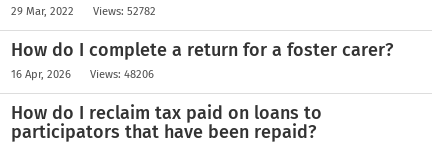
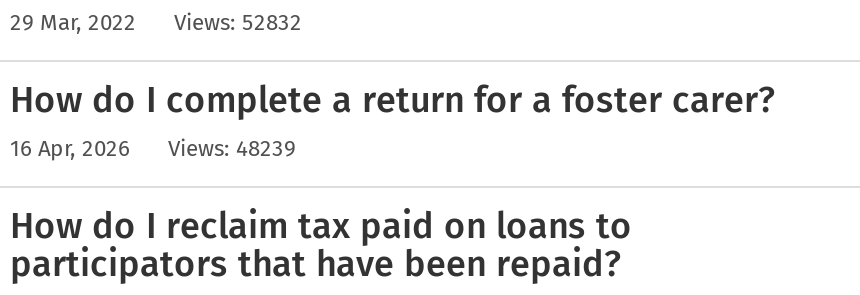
- 29 Mar, 2022 Views: 52782
+ 29 Mar, 2022 Views: 52832

- 16 Apr, 2026 Views: 48206
+ 16 Apr, 2026 Views: 48239
